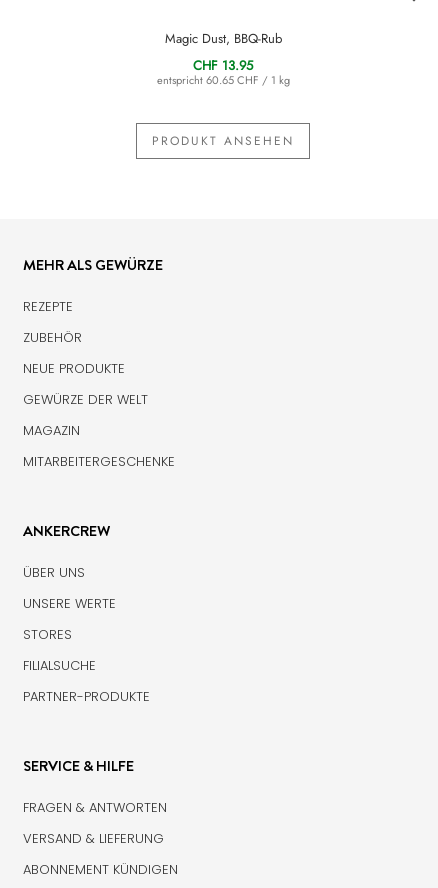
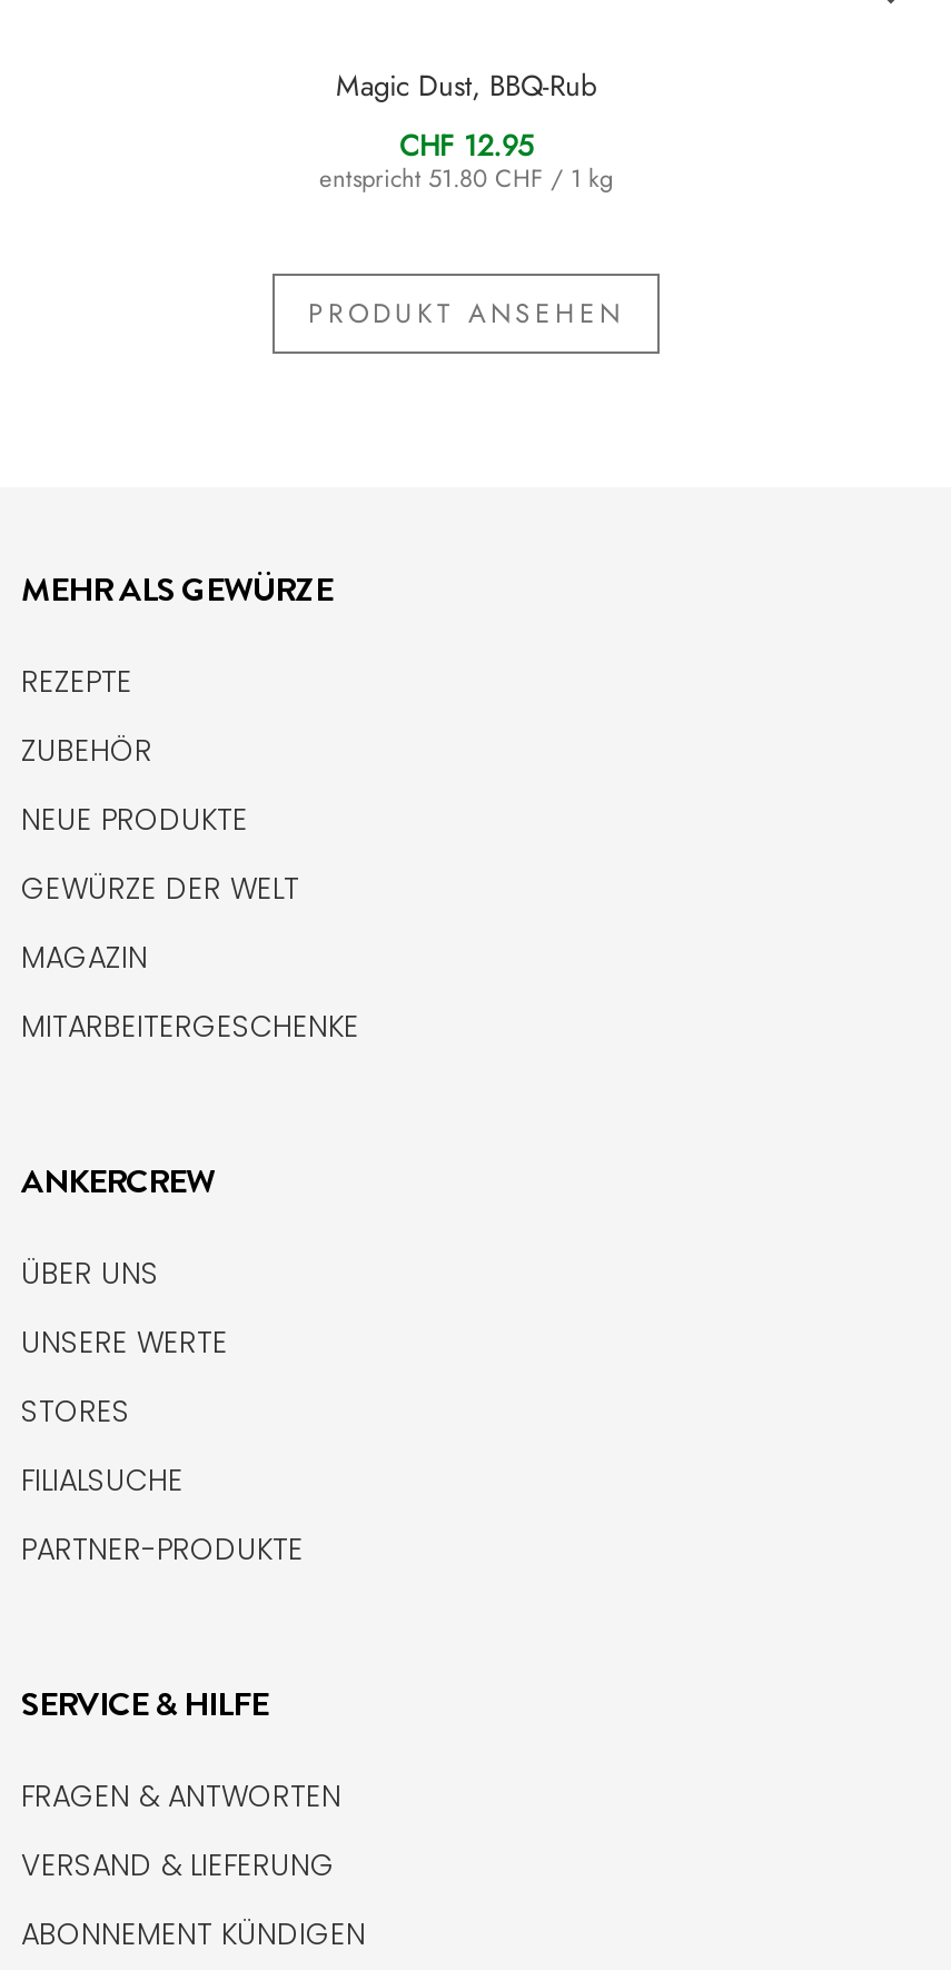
- CHF 13.95
+ CHF 12.95

- entspricht 60.65 CHF / 1 kg
+ entspricht 51.80 CHF / 1 kg
